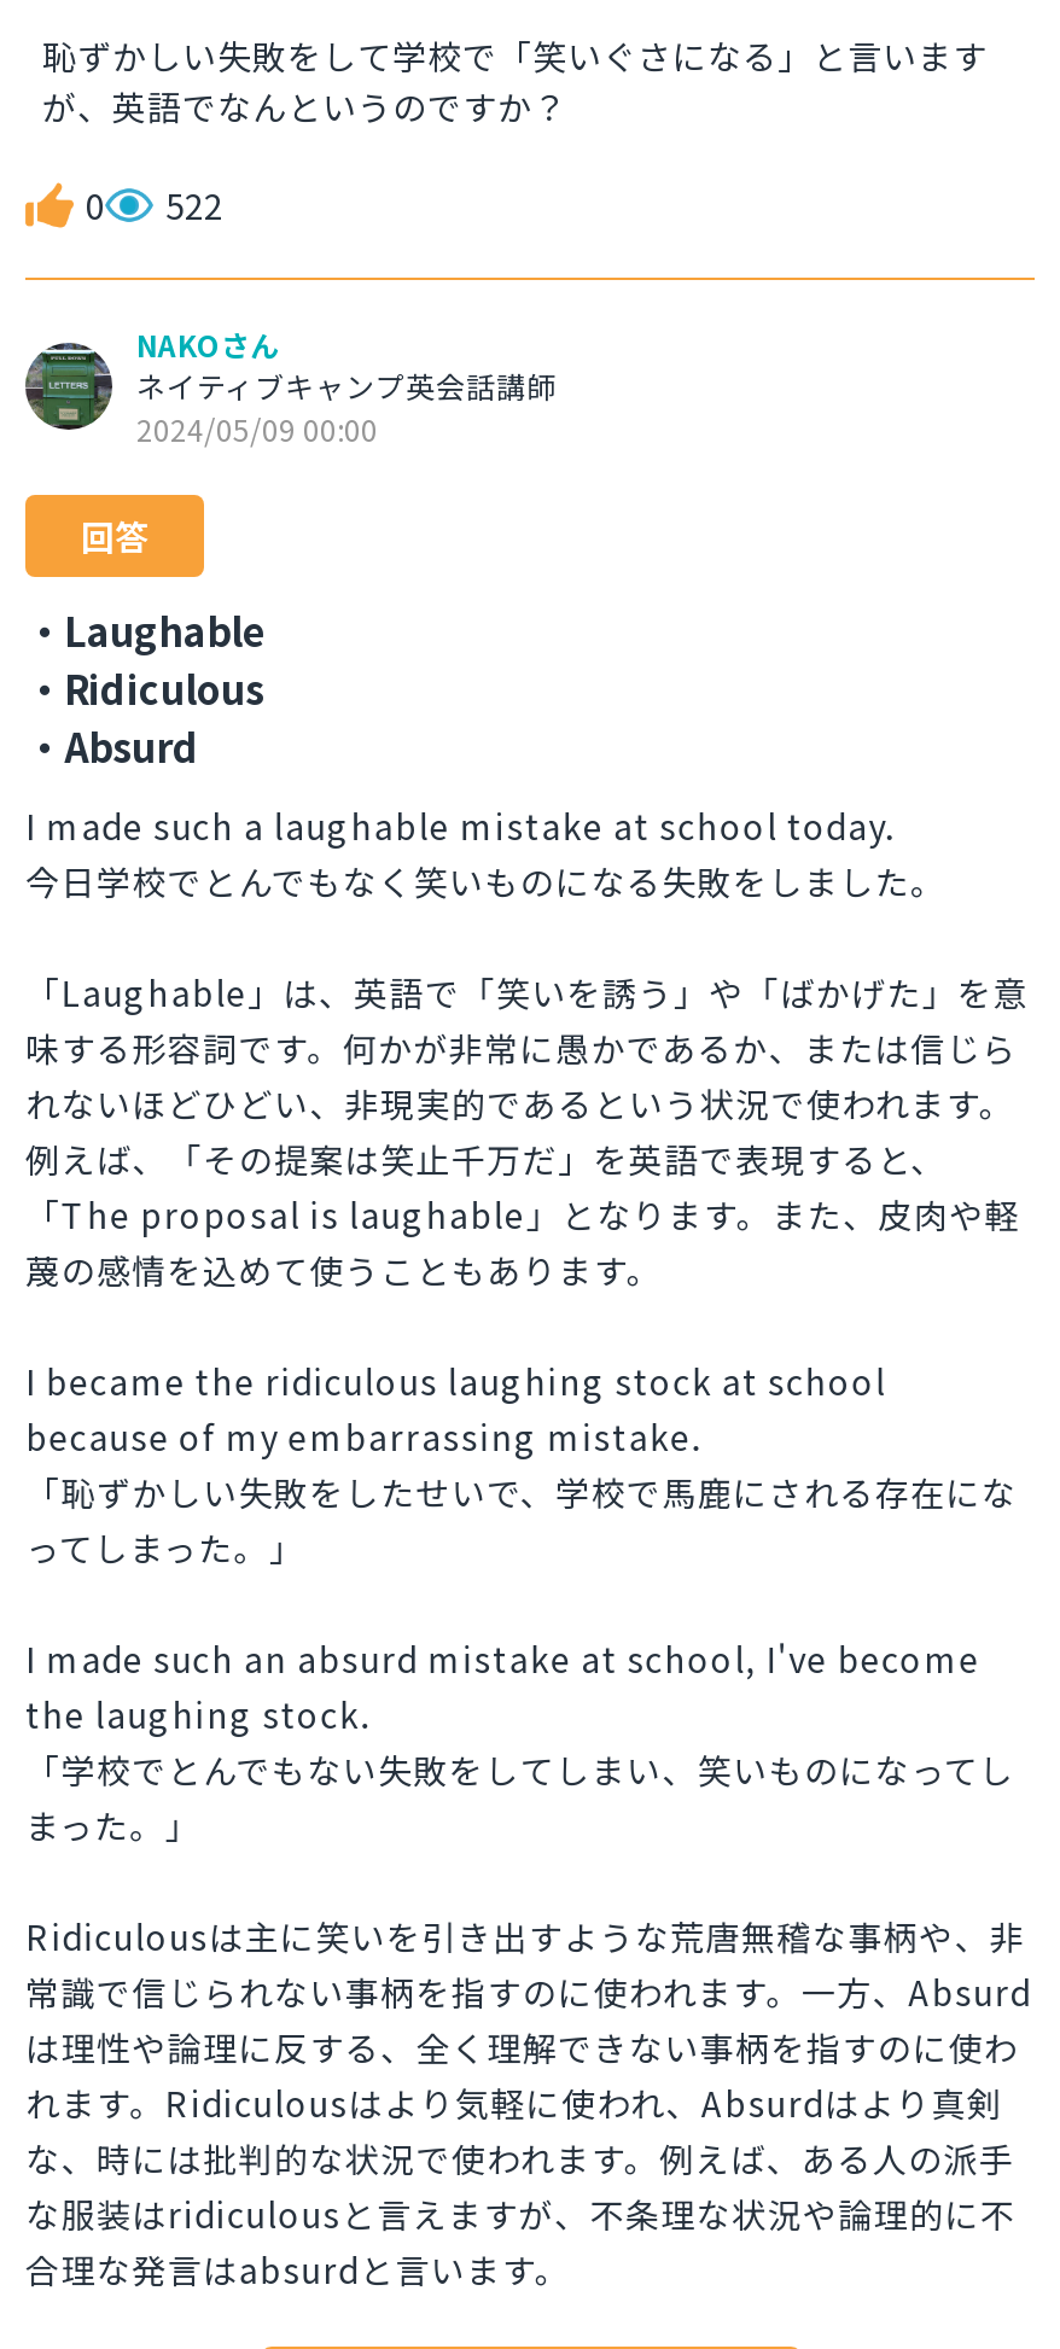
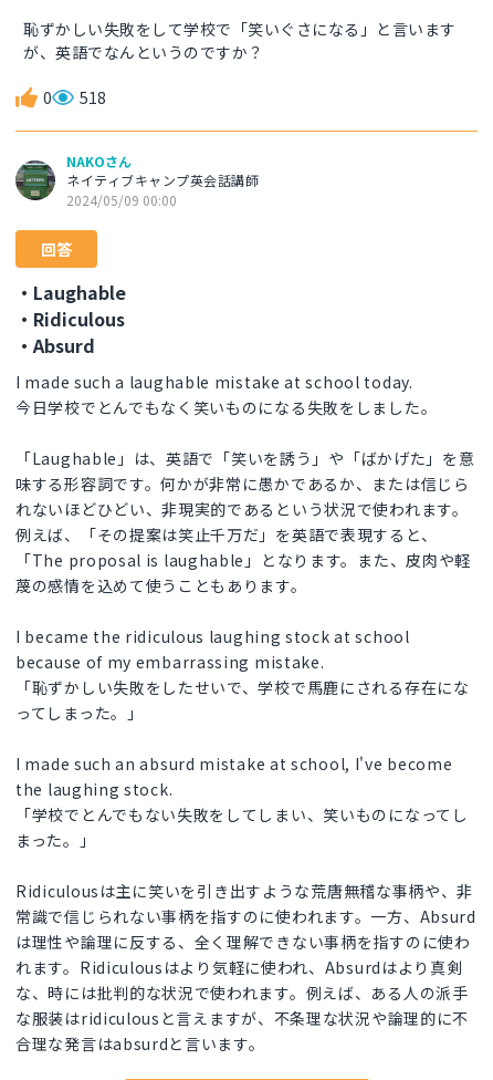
- 0 522
+ 0 518
